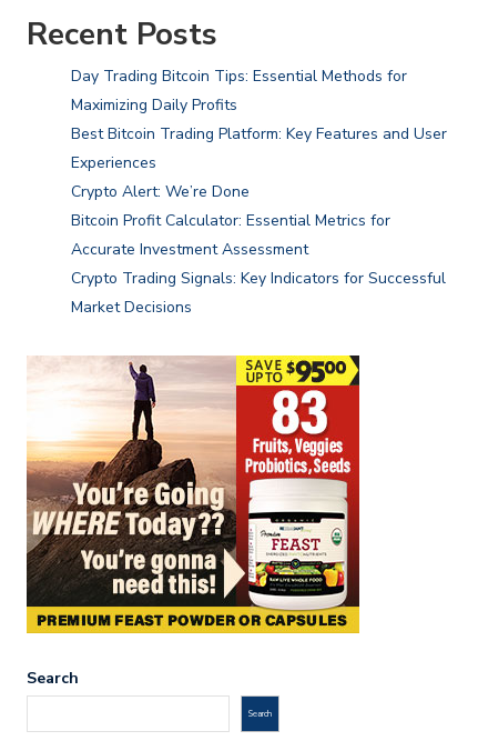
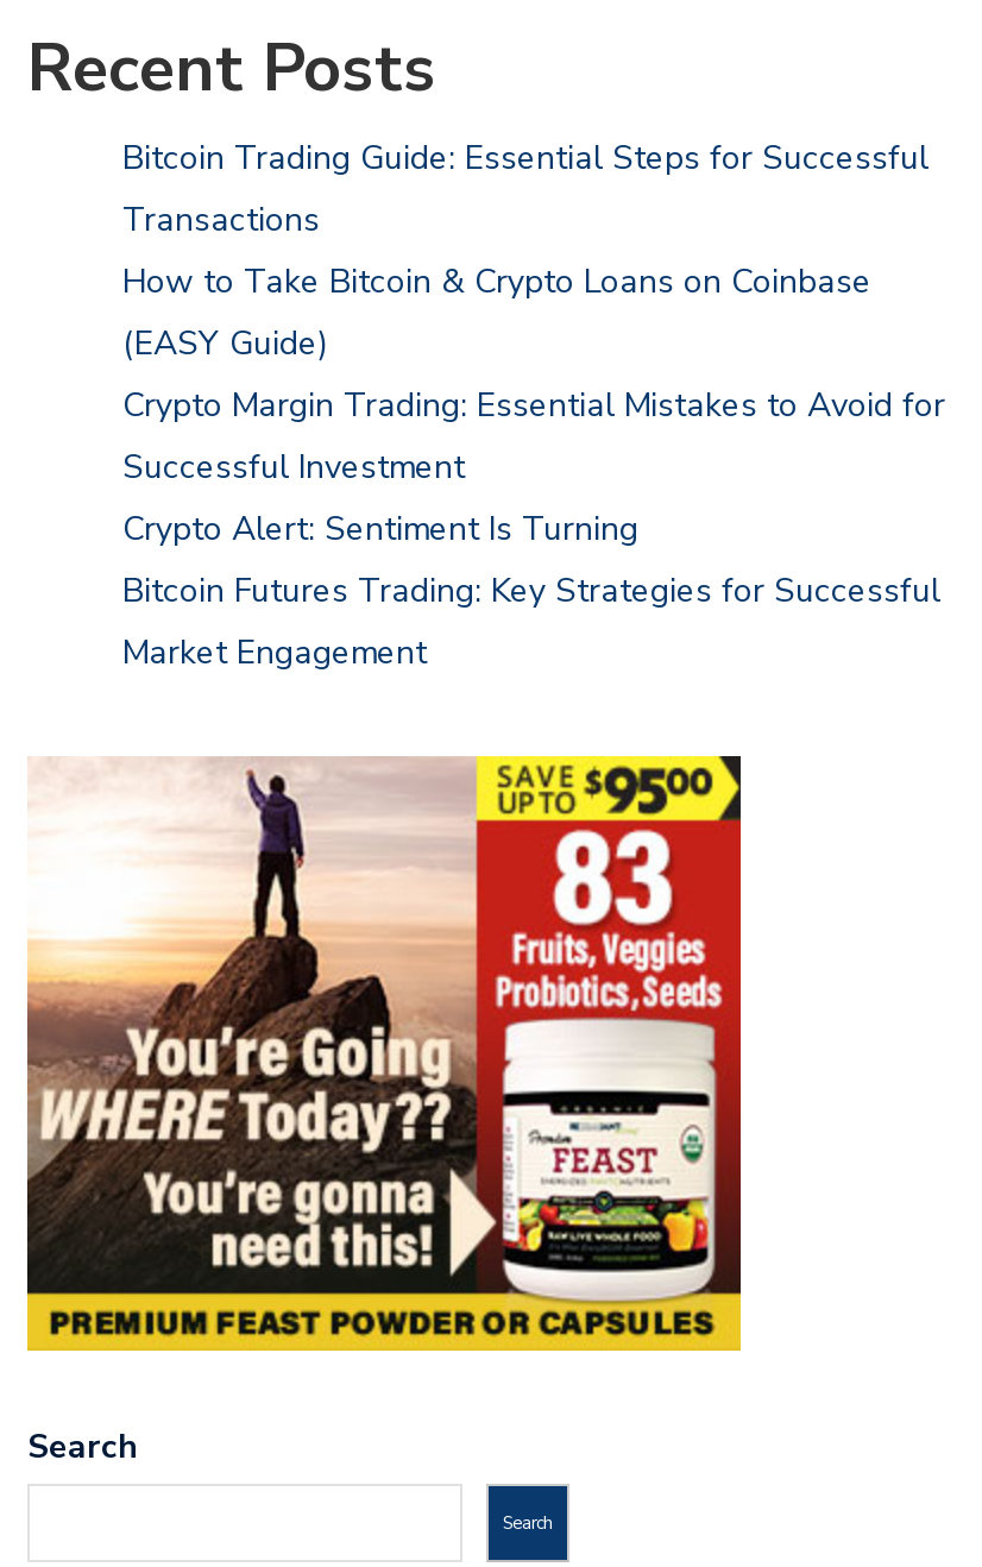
- Day Trading Bitcoin Tips: Essential Methods for
- Maximizing Daily Profits
- Best Bitcoin Trading Platform: Key Features and User
- Experiences
- Crypto Alert: We’re Done
- Bitcoin Profit Calculator: Essential Metrics for
- Accurate Investment Assessment
- Crypto Trading Signals: Key Indicators for Successful
- Market Decisions
+ Bitcoin Trading Guide: Essential Steps for Successful
+ Transactions
+ How to Take Bitcoin & Crypto Loans on Coinbase
+ (EASY Guide)
+ Crypto Margin Trading: Essential Mistakes to Avoid for
+ Successful Investment
+ Crypto Alert: Sentiment Is Turning
+ Bitcoin Futures Trading: Key Strategies for Successful
+ Market Engagement
